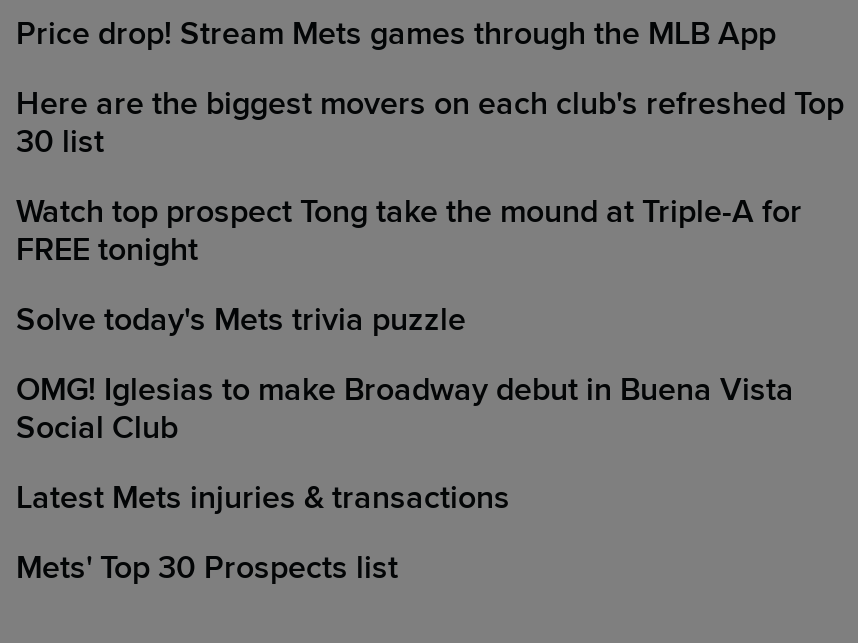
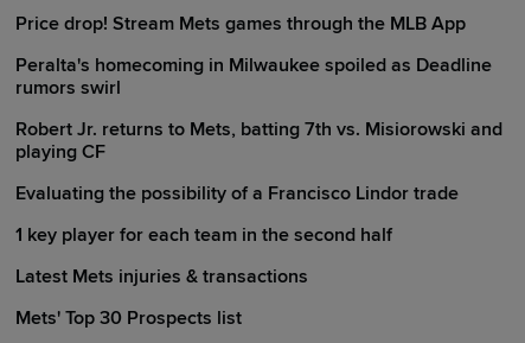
- Here are the biggest movers on each club's refreshed Top
- 30 list
+ Peralta's homecoming in Milwaukee spoiled as Deadline
+ rumors swirl

- Watch top prospect Tong take the mound at Triple-A for
- FREE tonight
+ Robert Jr. returns to Mets, batting 7th vs. Misiorowski and
+ playing CF

- Solve today's Mets trivia puzzle
+ Evaluating the possibility of a Francisco Lindor trade

- OMG! Iglesias to make Broadway debut in Buena Vista
- Social Club
+ 1 key player for each team in the second half
